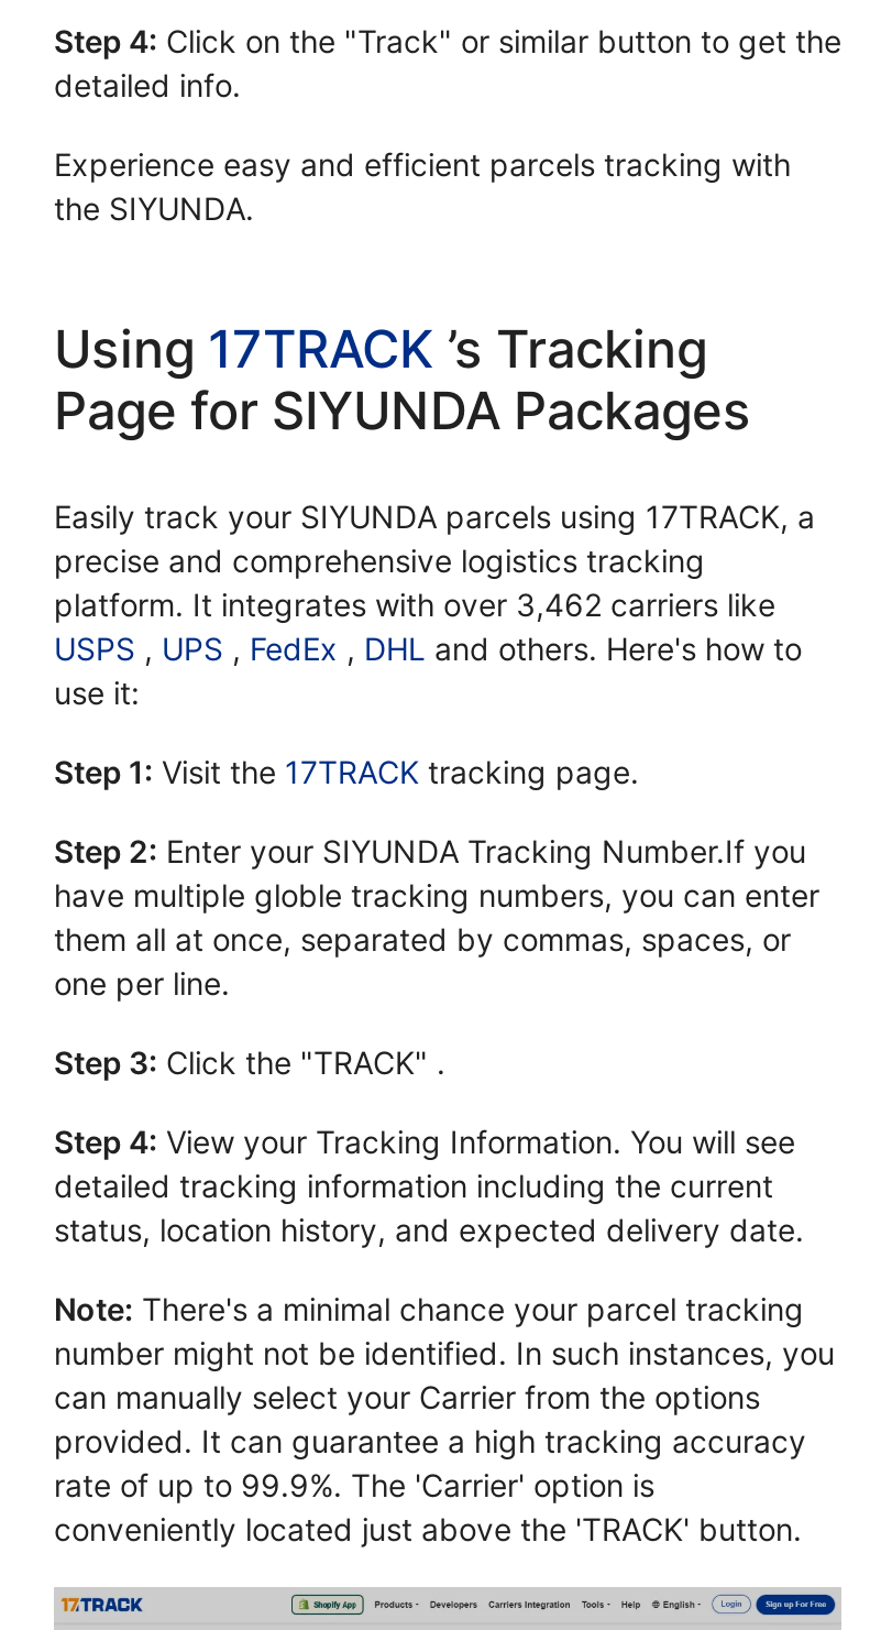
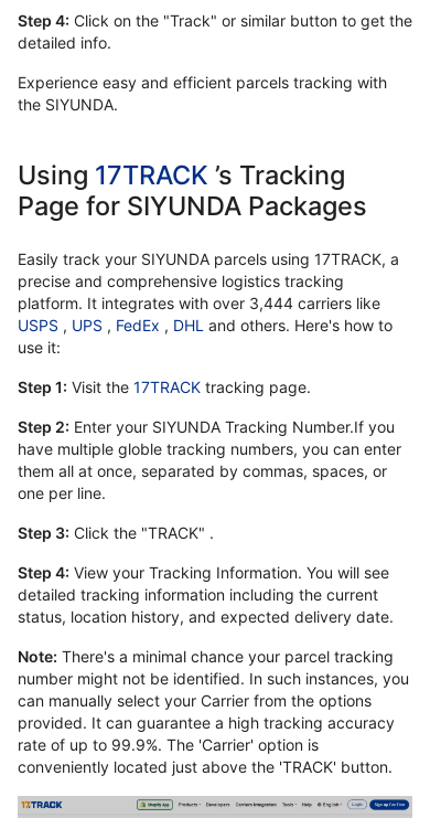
- platform. It integrates with over 3,462 carriers like
+ platform. It integrates with over 3,444 carriers like
